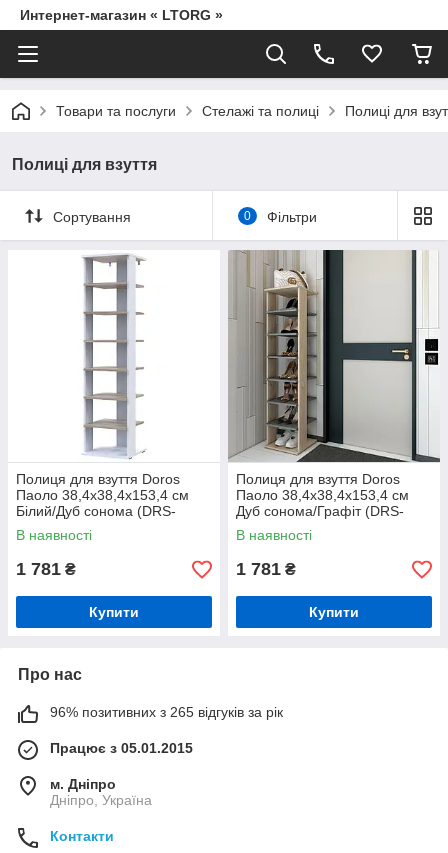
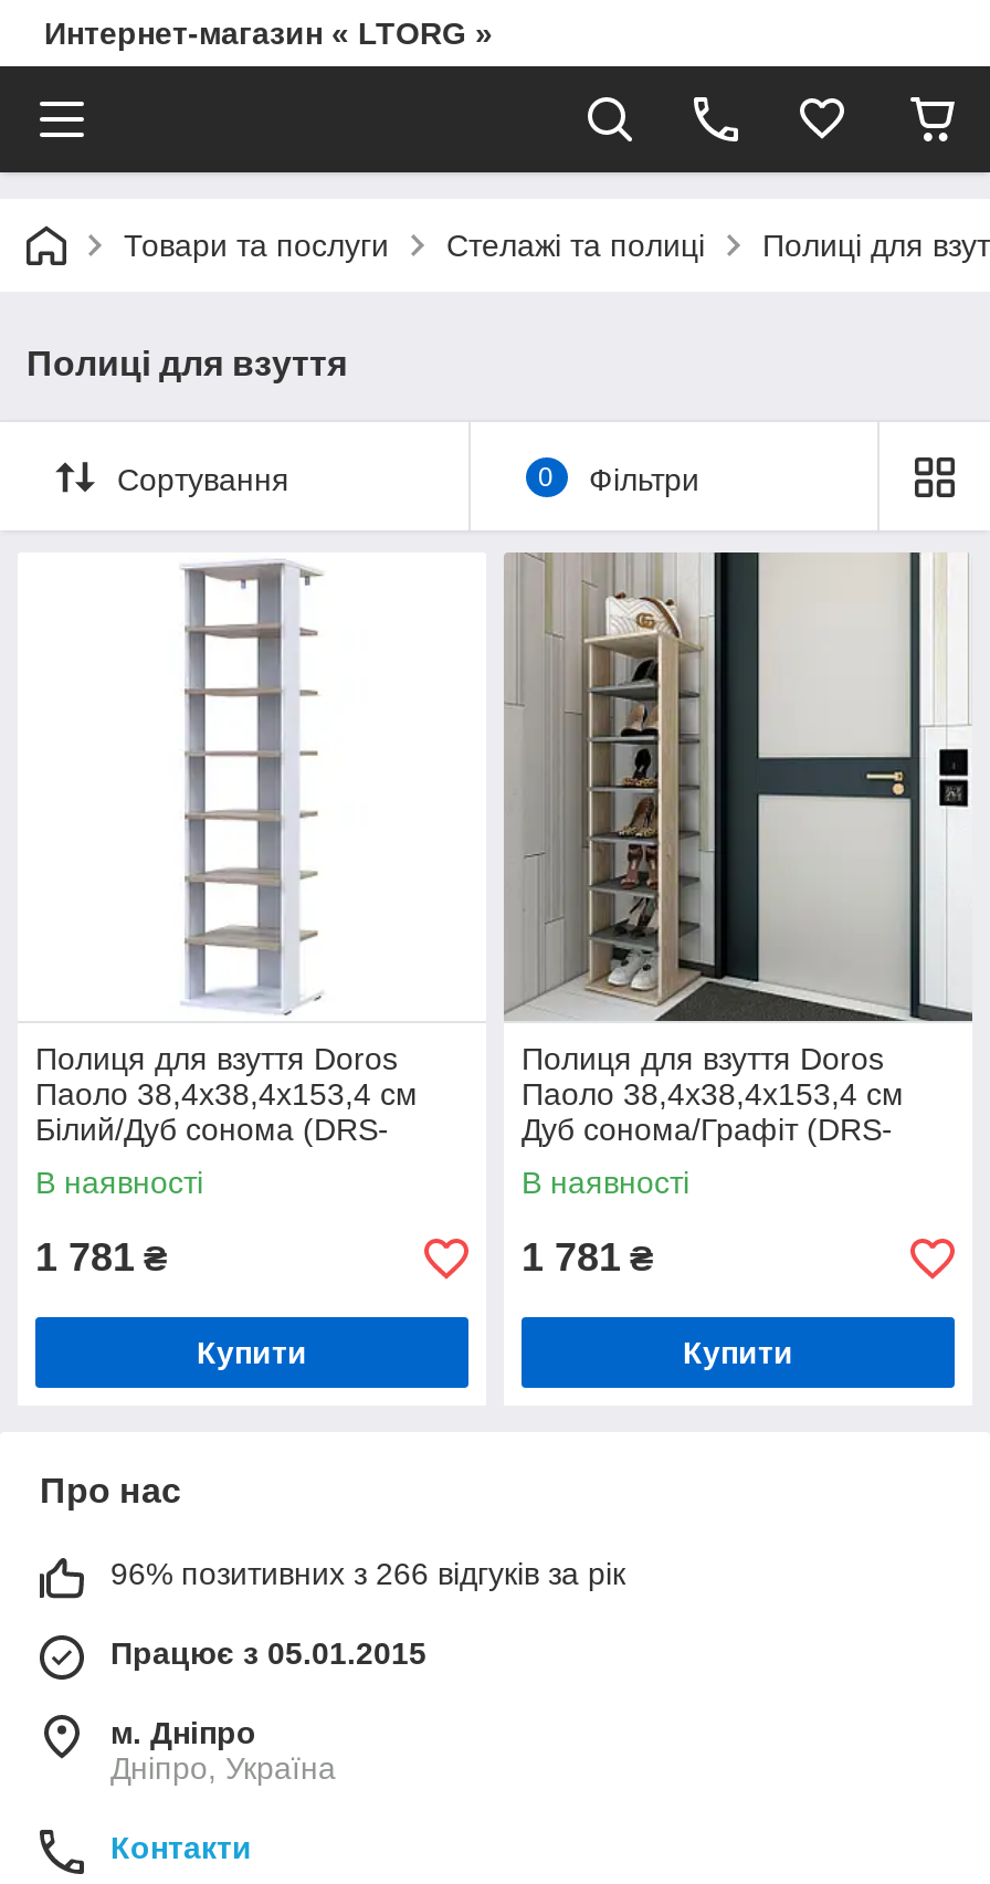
- 96% позитивних з 265 відгуків за рік
+ 96% позитивних з 266 відгуків за рік
